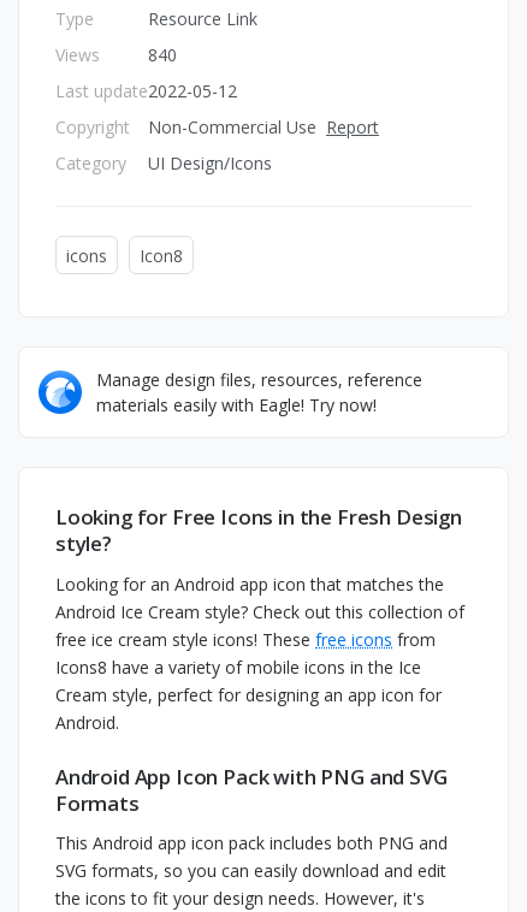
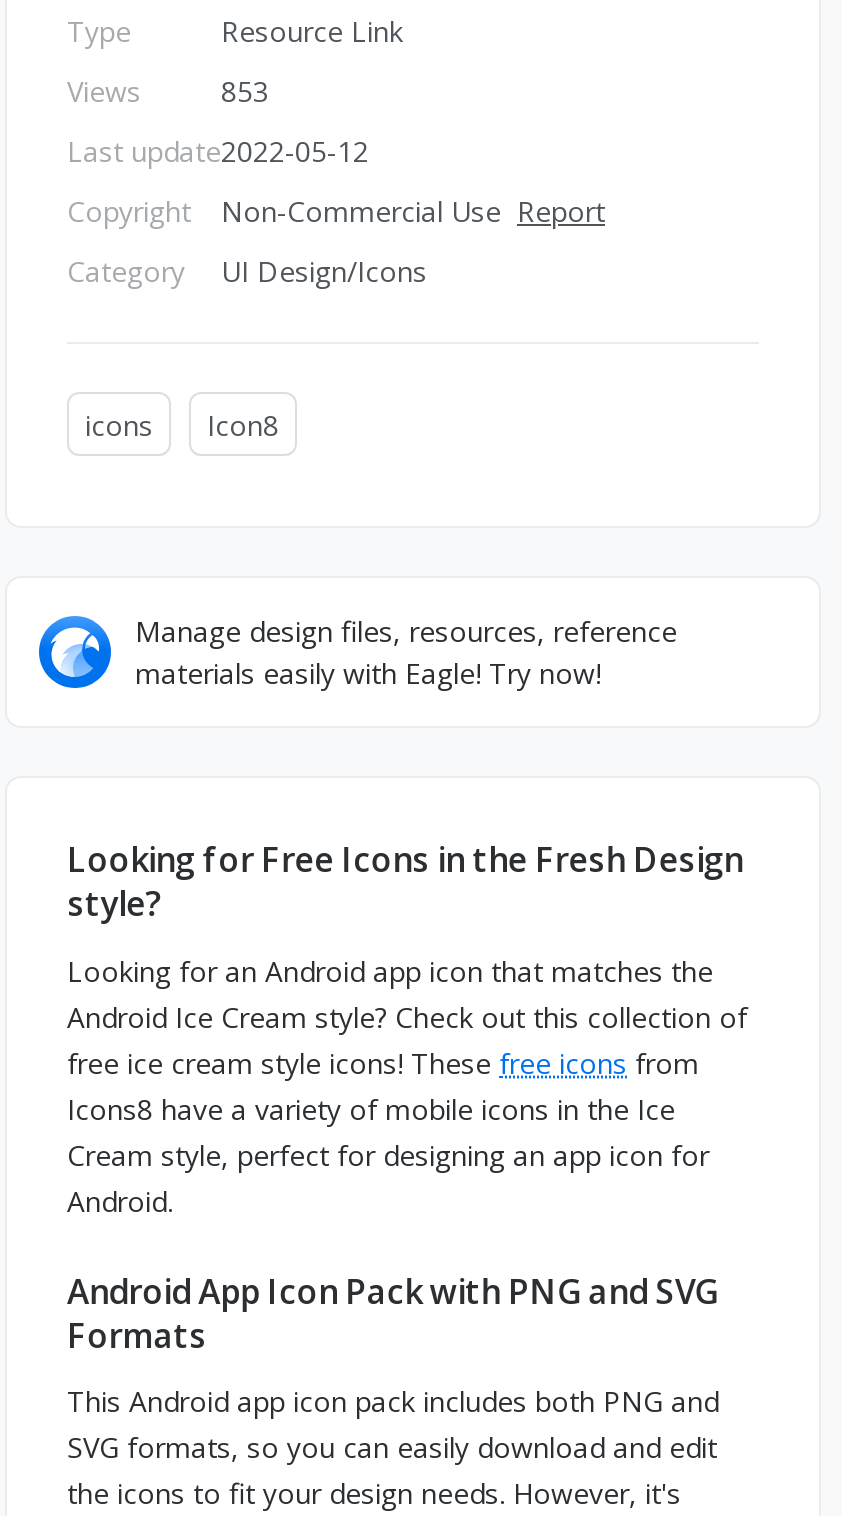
- 840
+ 853
